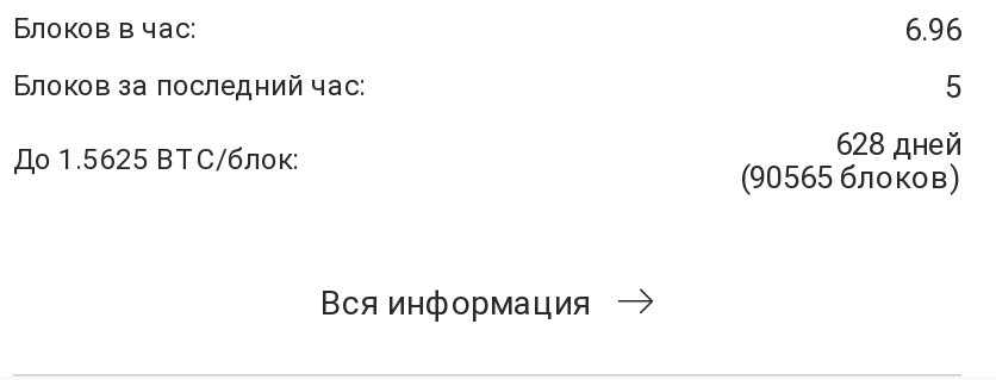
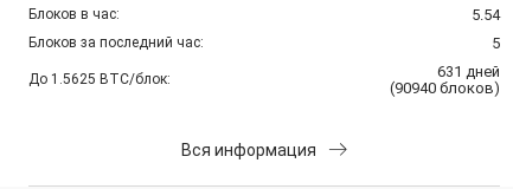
- 6.96
+ 5.54

- 628 дней
+ 631 дней

- (90565 блоков)
+ (90940 блоков)
